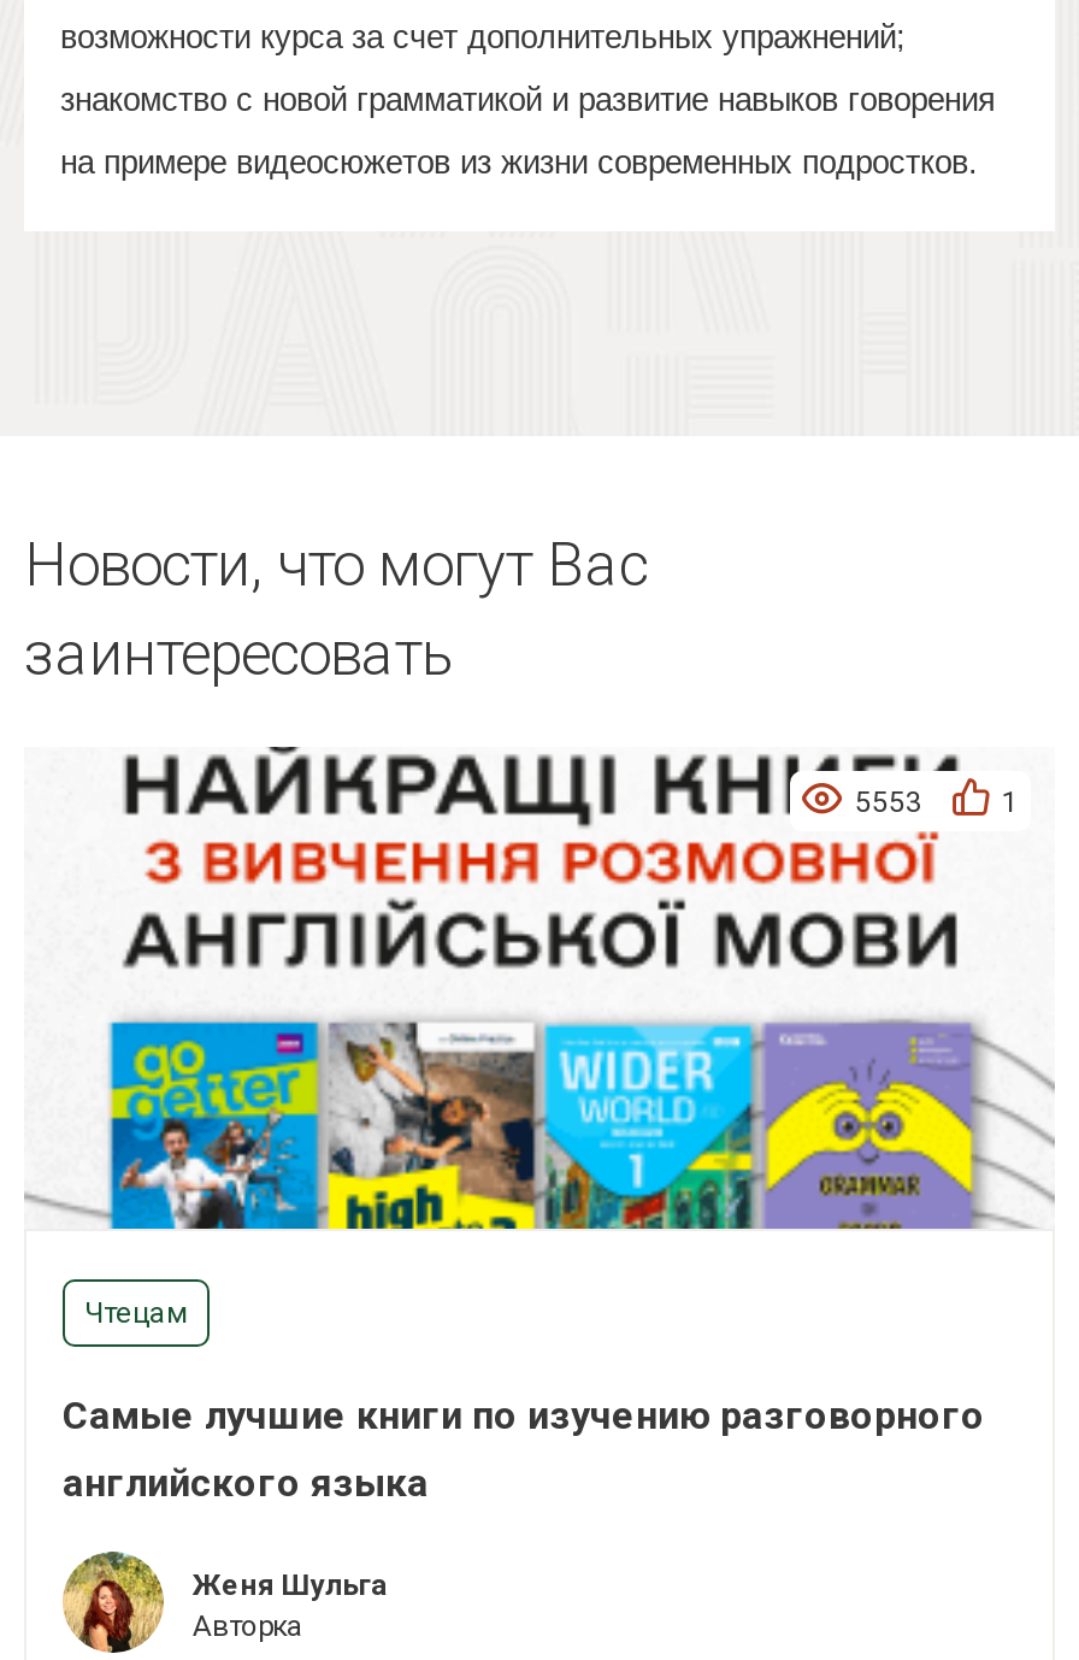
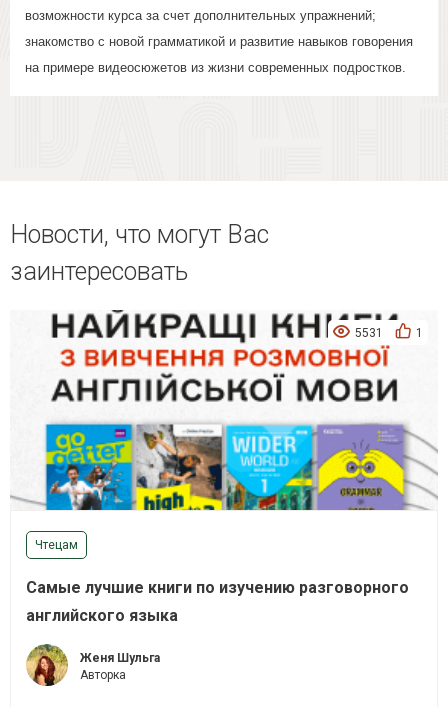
- 5553
+ 5531
